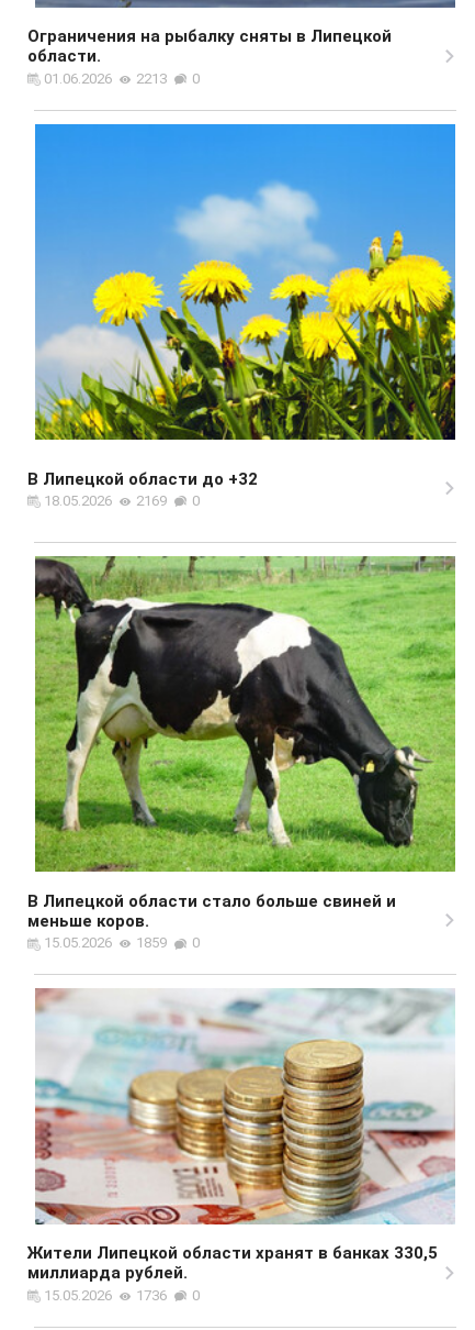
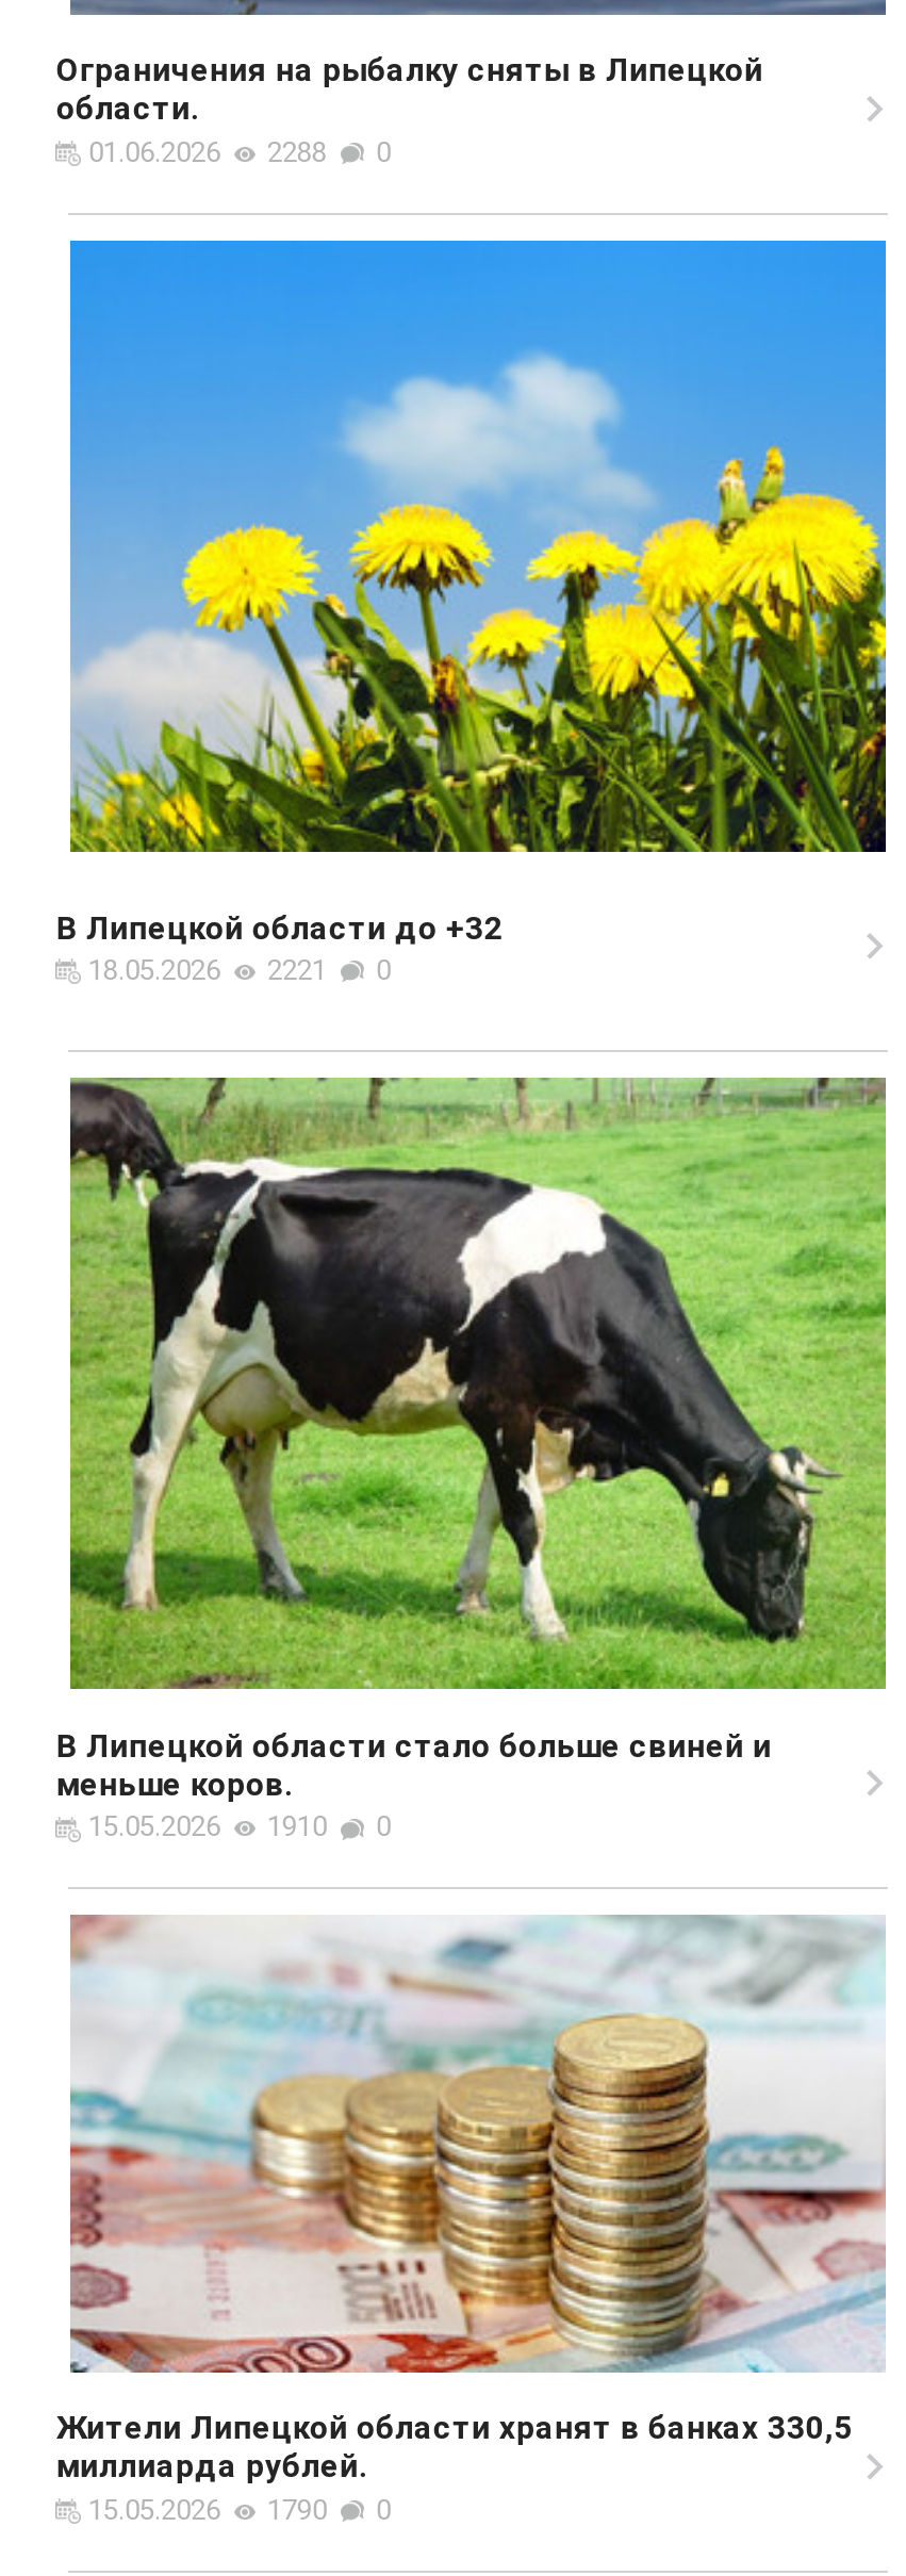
- 01.06.2026 2213 0
+ 01.06.2026 2288 0

- 18.05.2026 2169 0
+ 18.05.2026 2221 0

- 15.05.2026 1859 0
+ 15.05.2026 1910 0

- 15.05.2026 1736 0
+ 15.05.2026 1790 0
